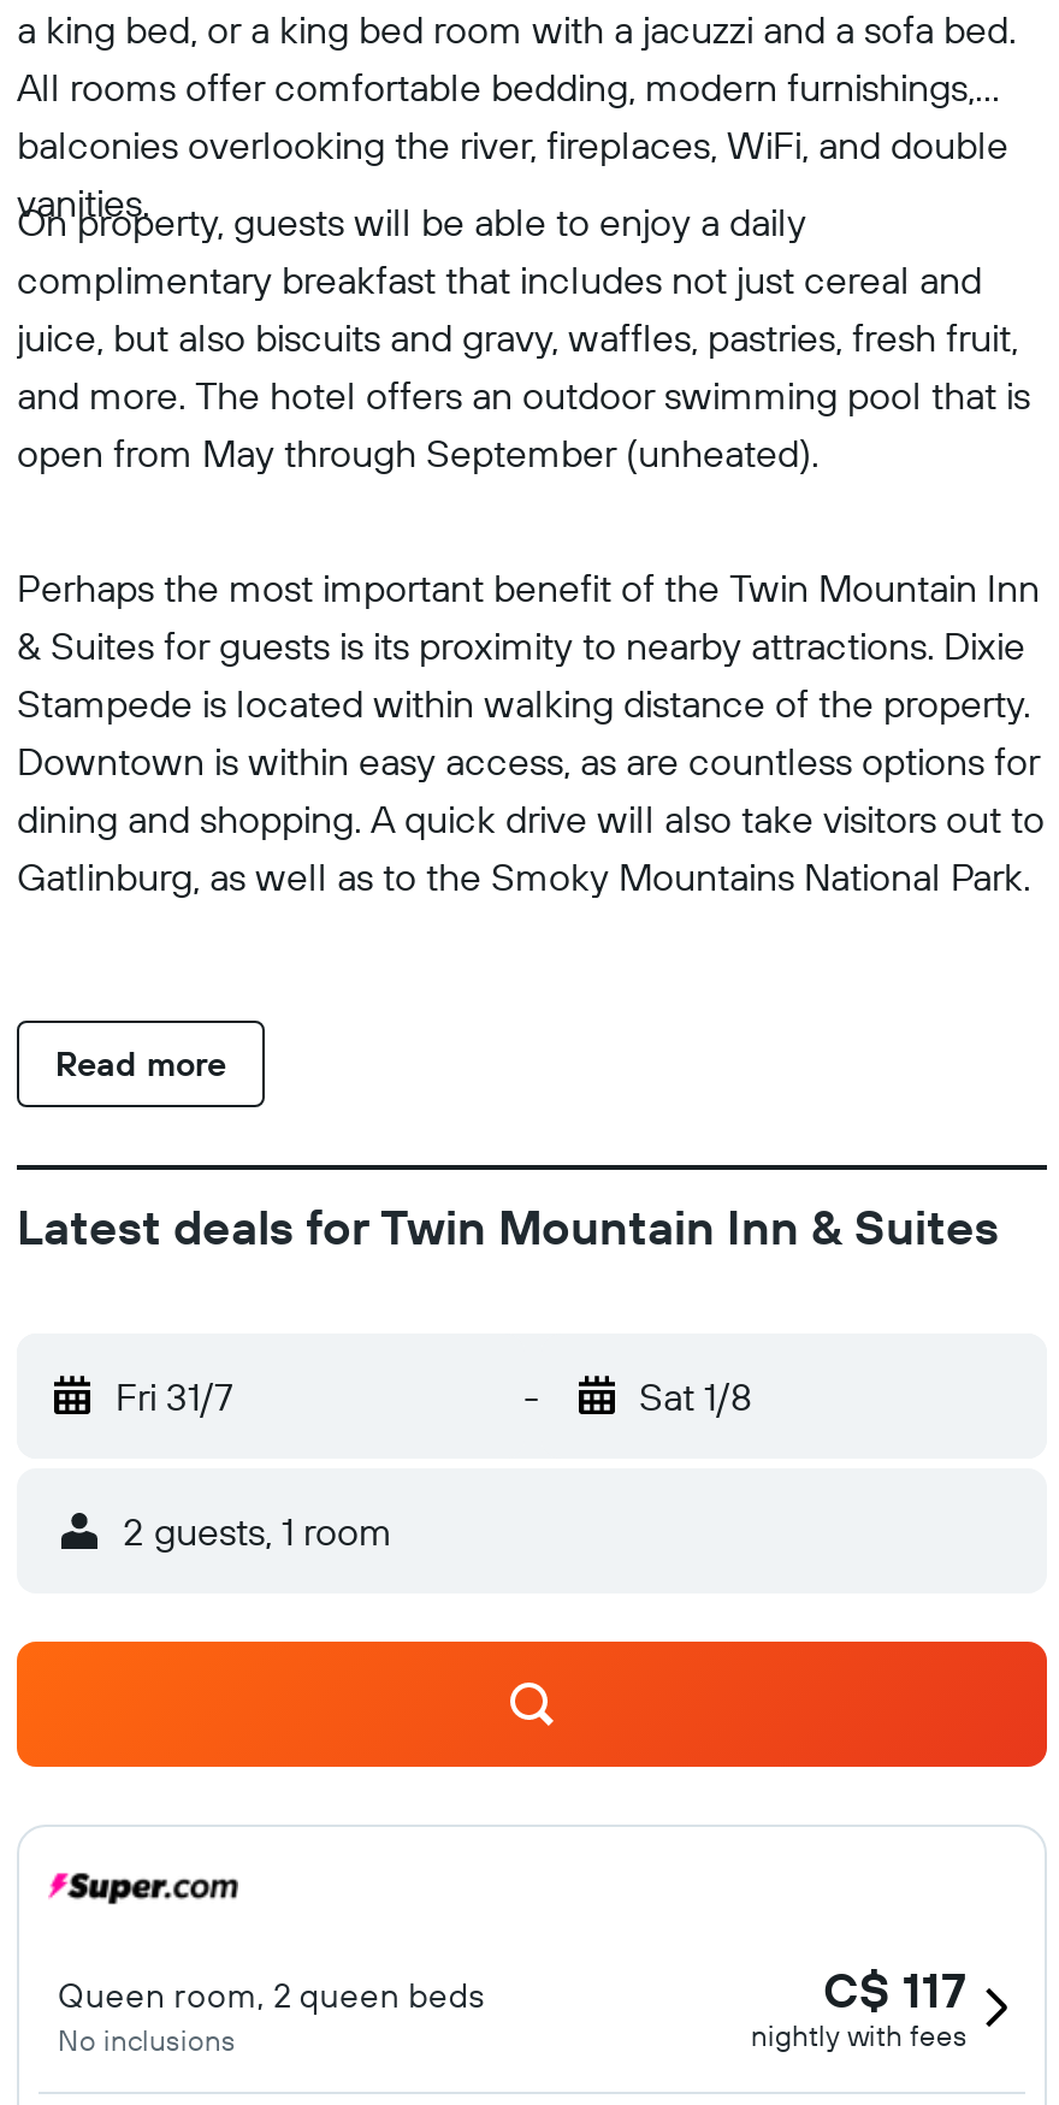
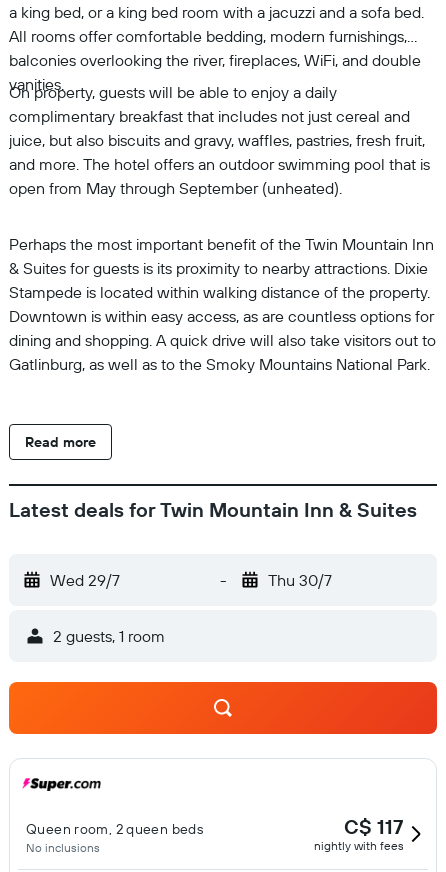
- Fri 31/7
+ Wed 29/7

- Sat 1/8
+ Thu 30/7
